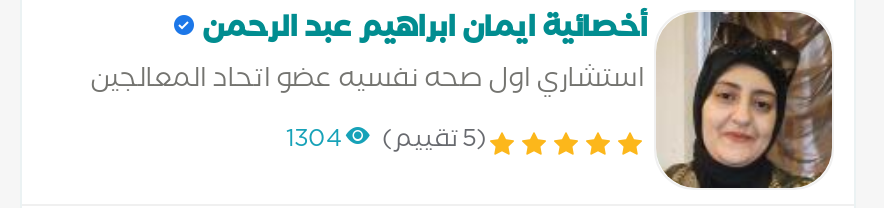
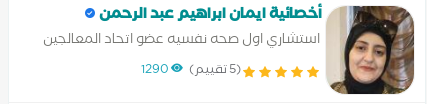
- 1304
+ 1290
